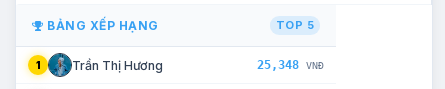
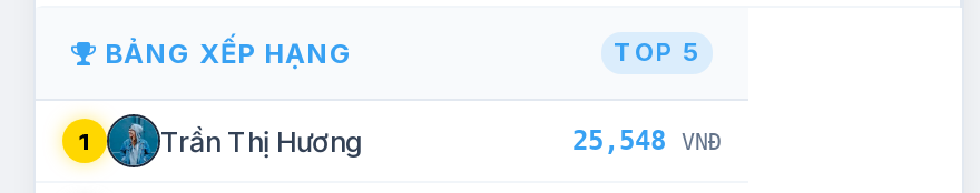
- 25,348 VNĐ
+ 25,548 VNĐ
